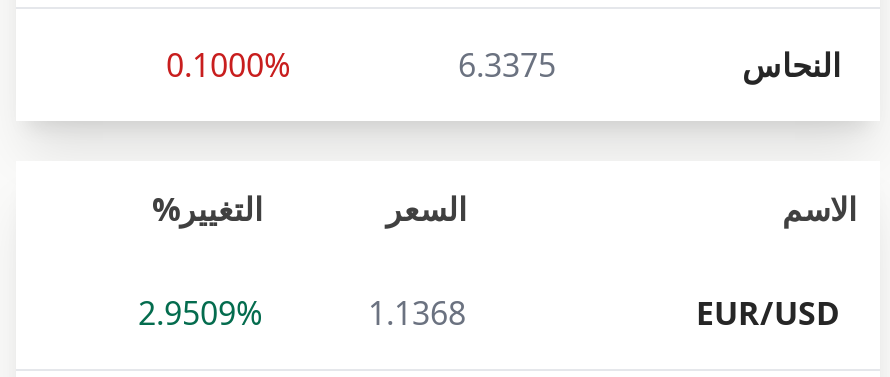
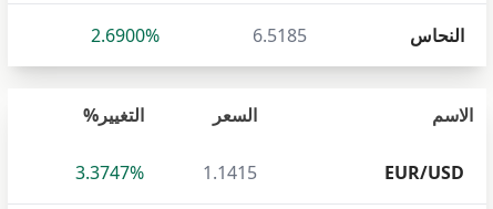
- 0.1000%
+ 2.6900%

- 6.3375
+ 6.5185

- 2.9509%
+ 3.3747%

- 1.1368
+ 1.1415
